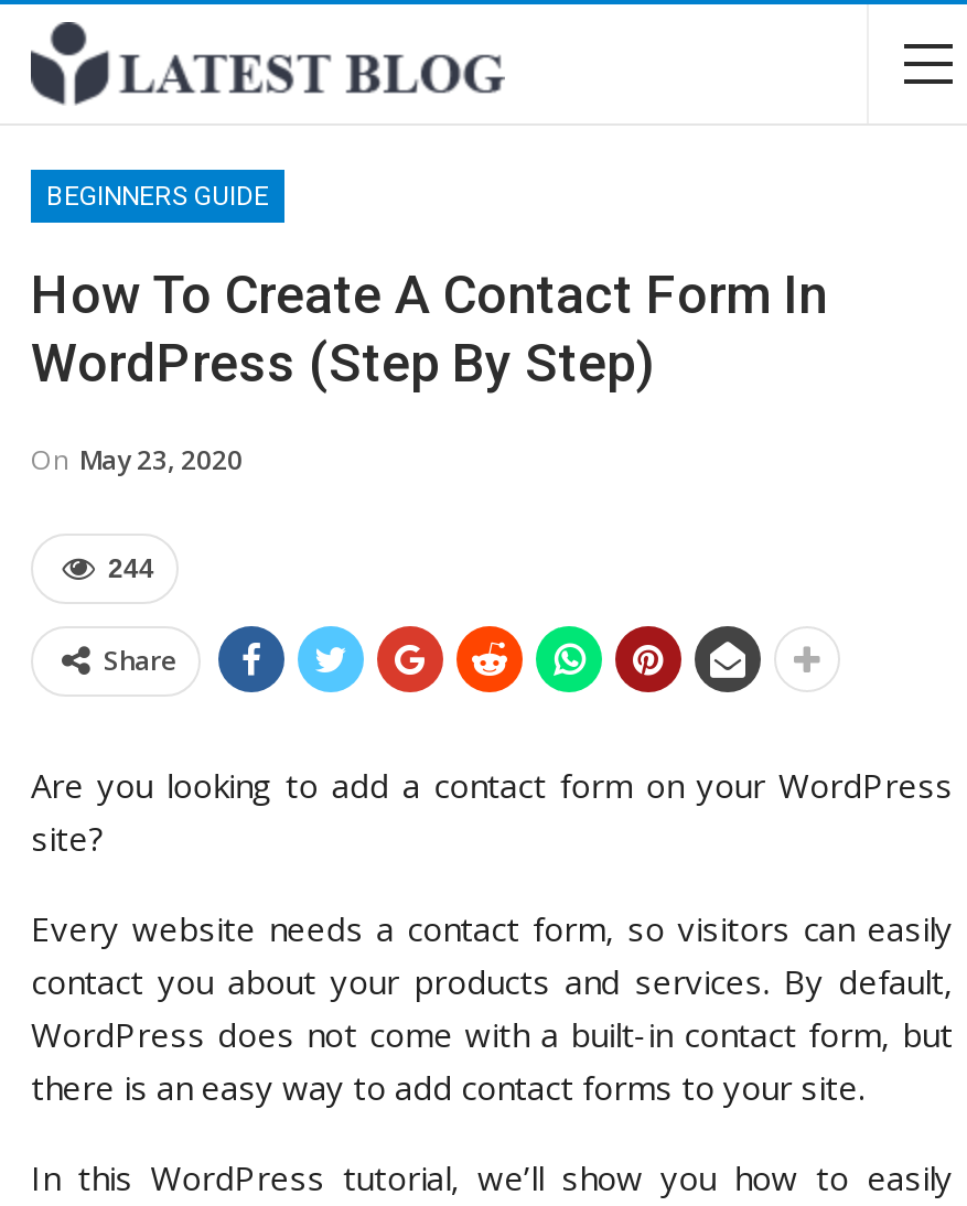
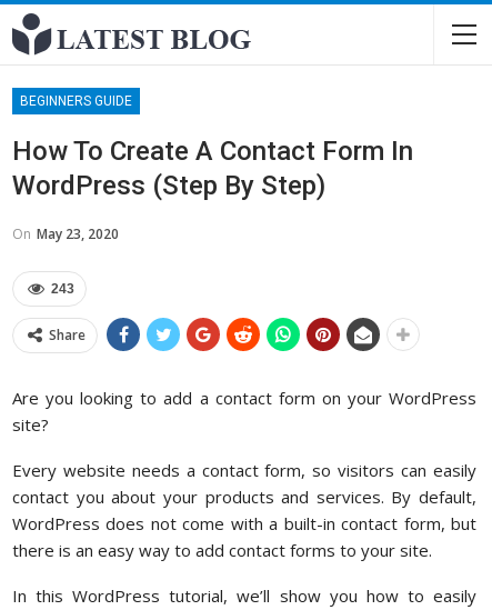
- 244
+ 243
